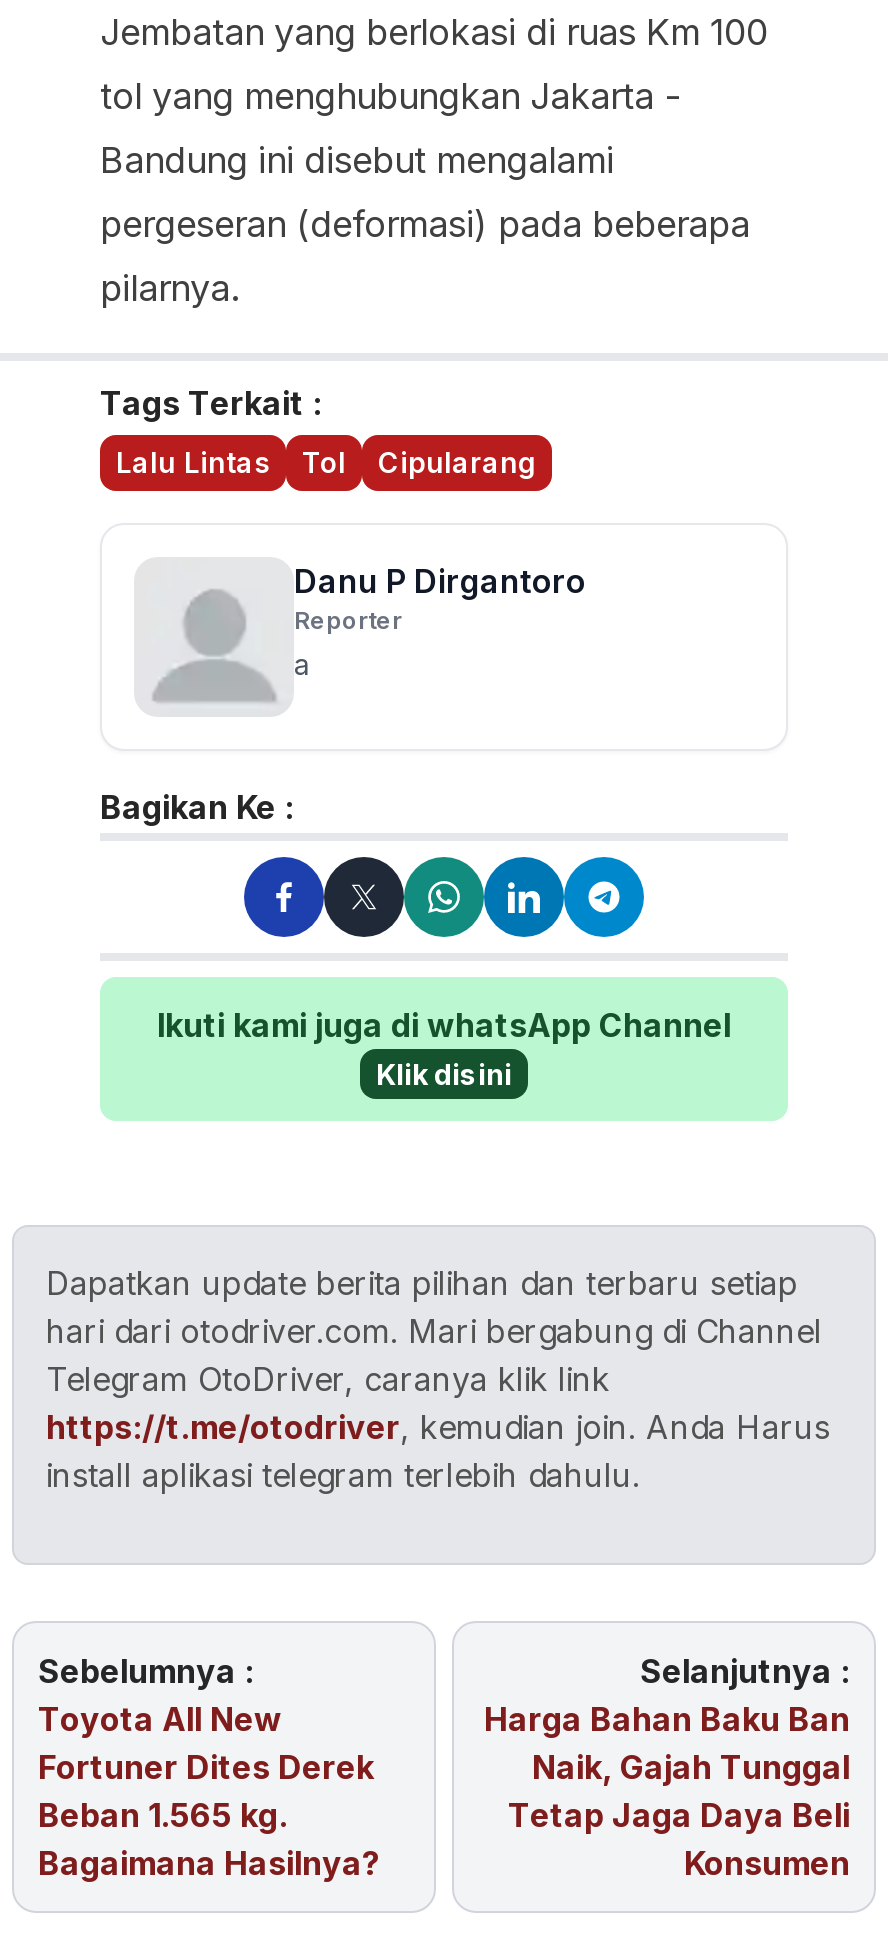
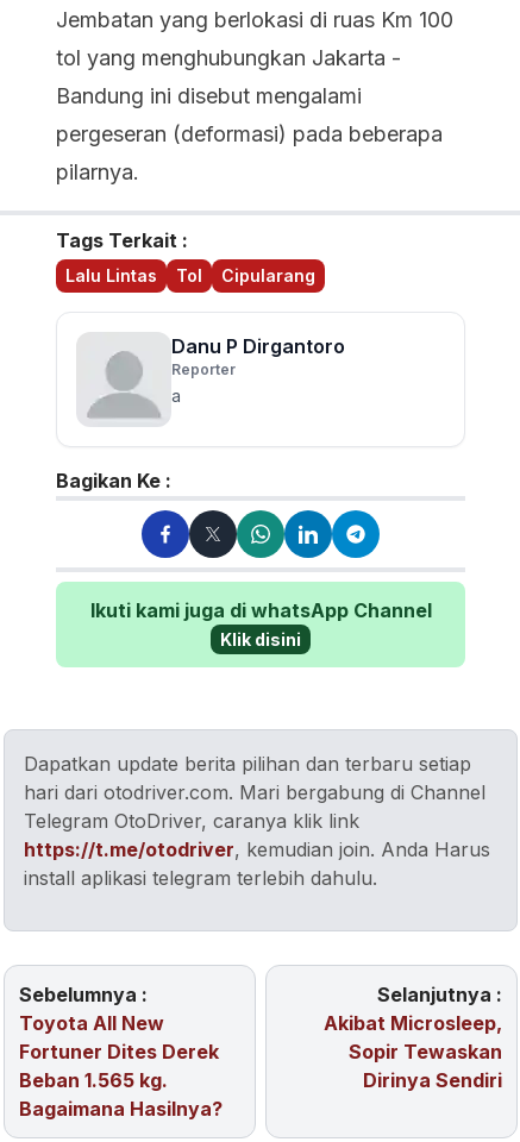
- Harga Bahan Baku Ban
- Naik, Gajah Tunggal
- Tetap Jaga Daya Beli
- Konsumen
+ Akibat Microsleep,
+ Sopir Tewaskan
+ Dirinya Sendiri
